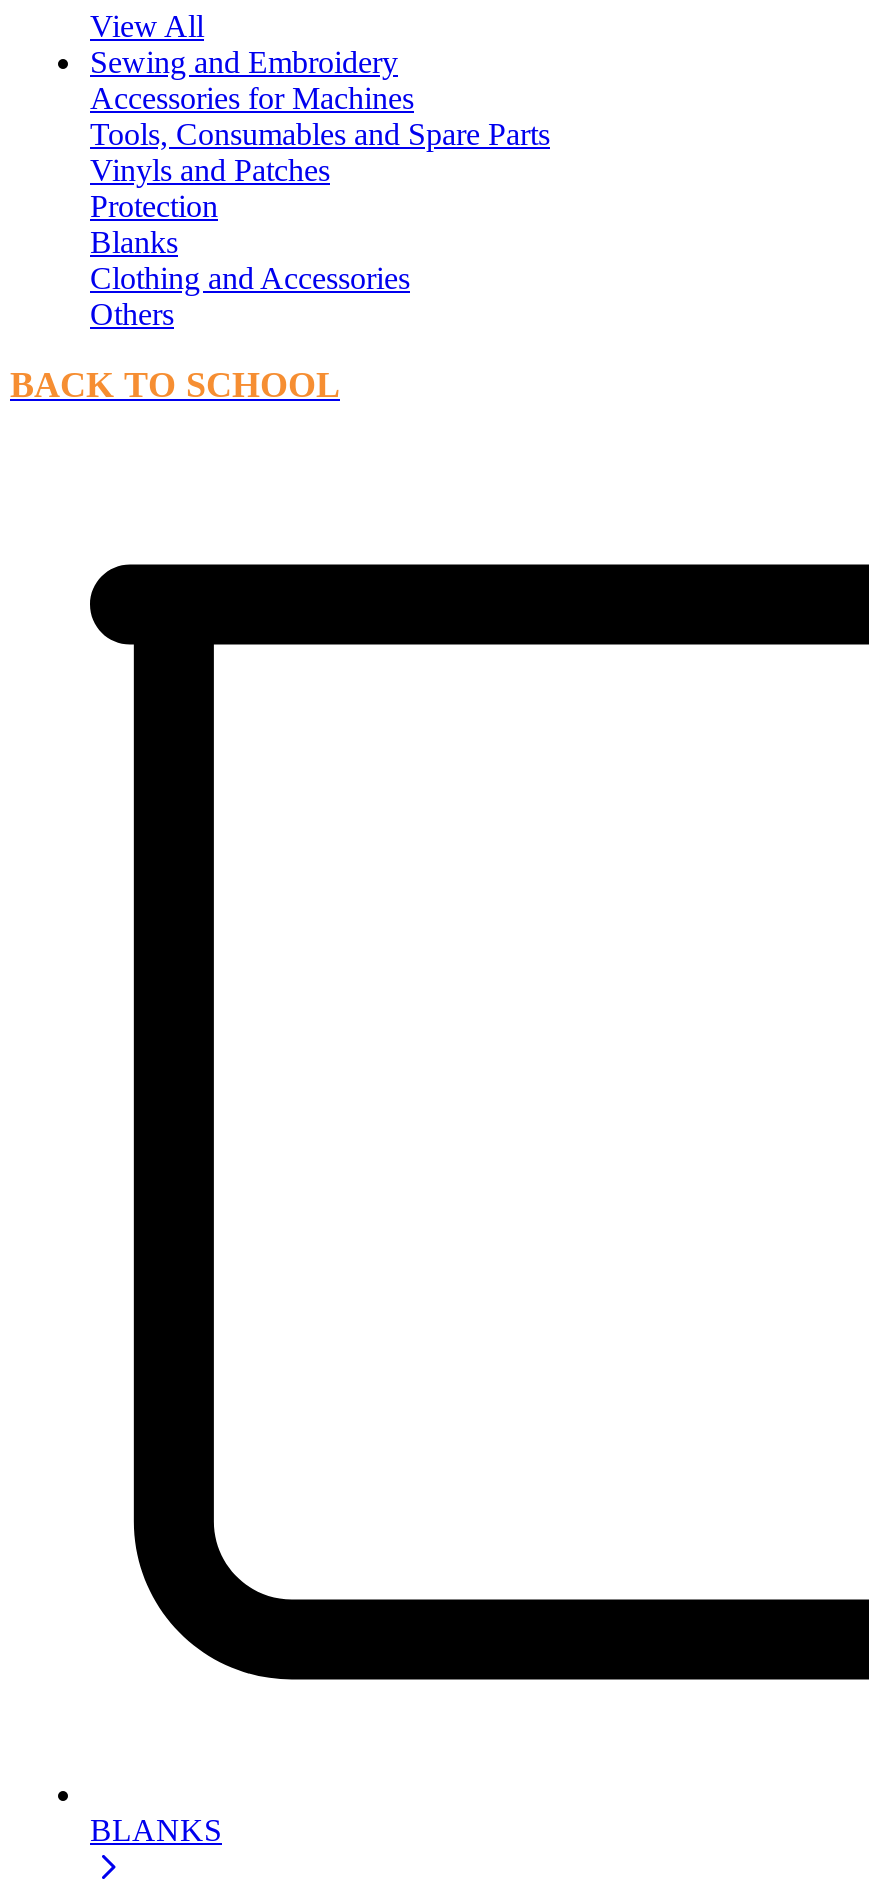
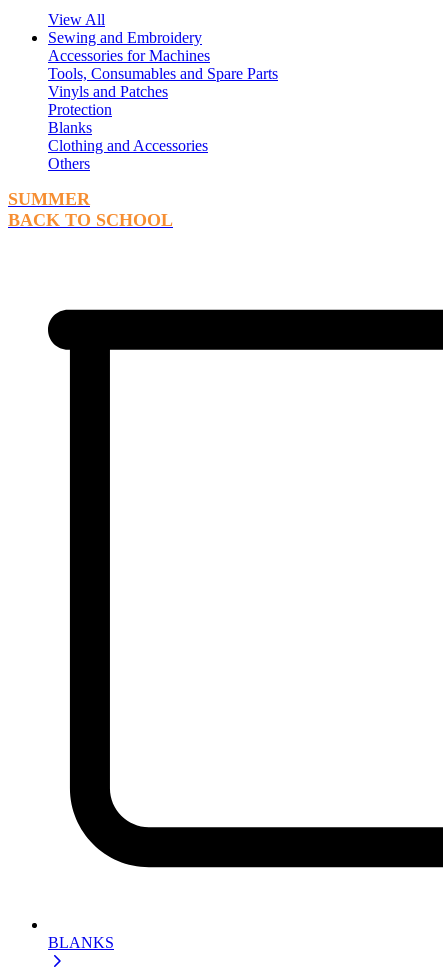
+ SUMMER
